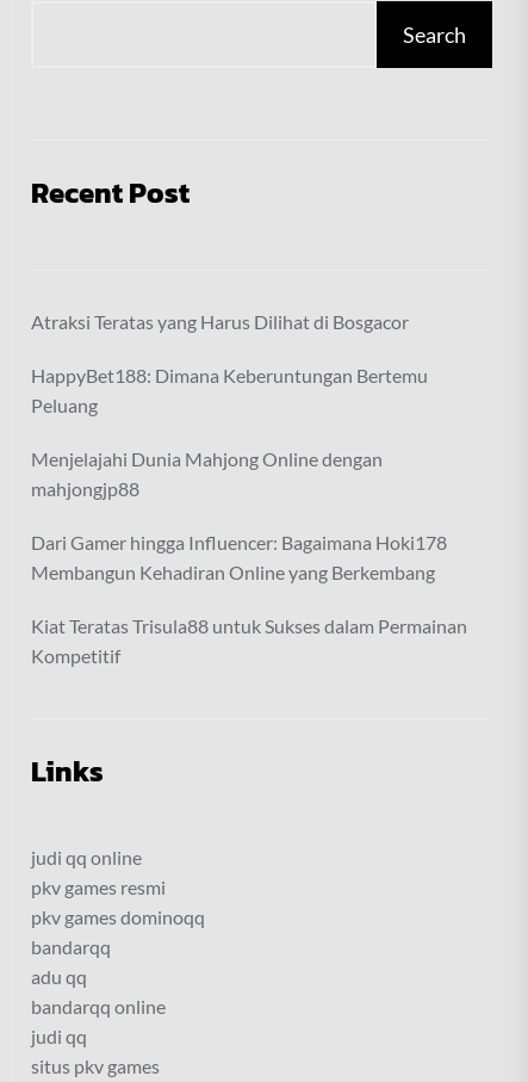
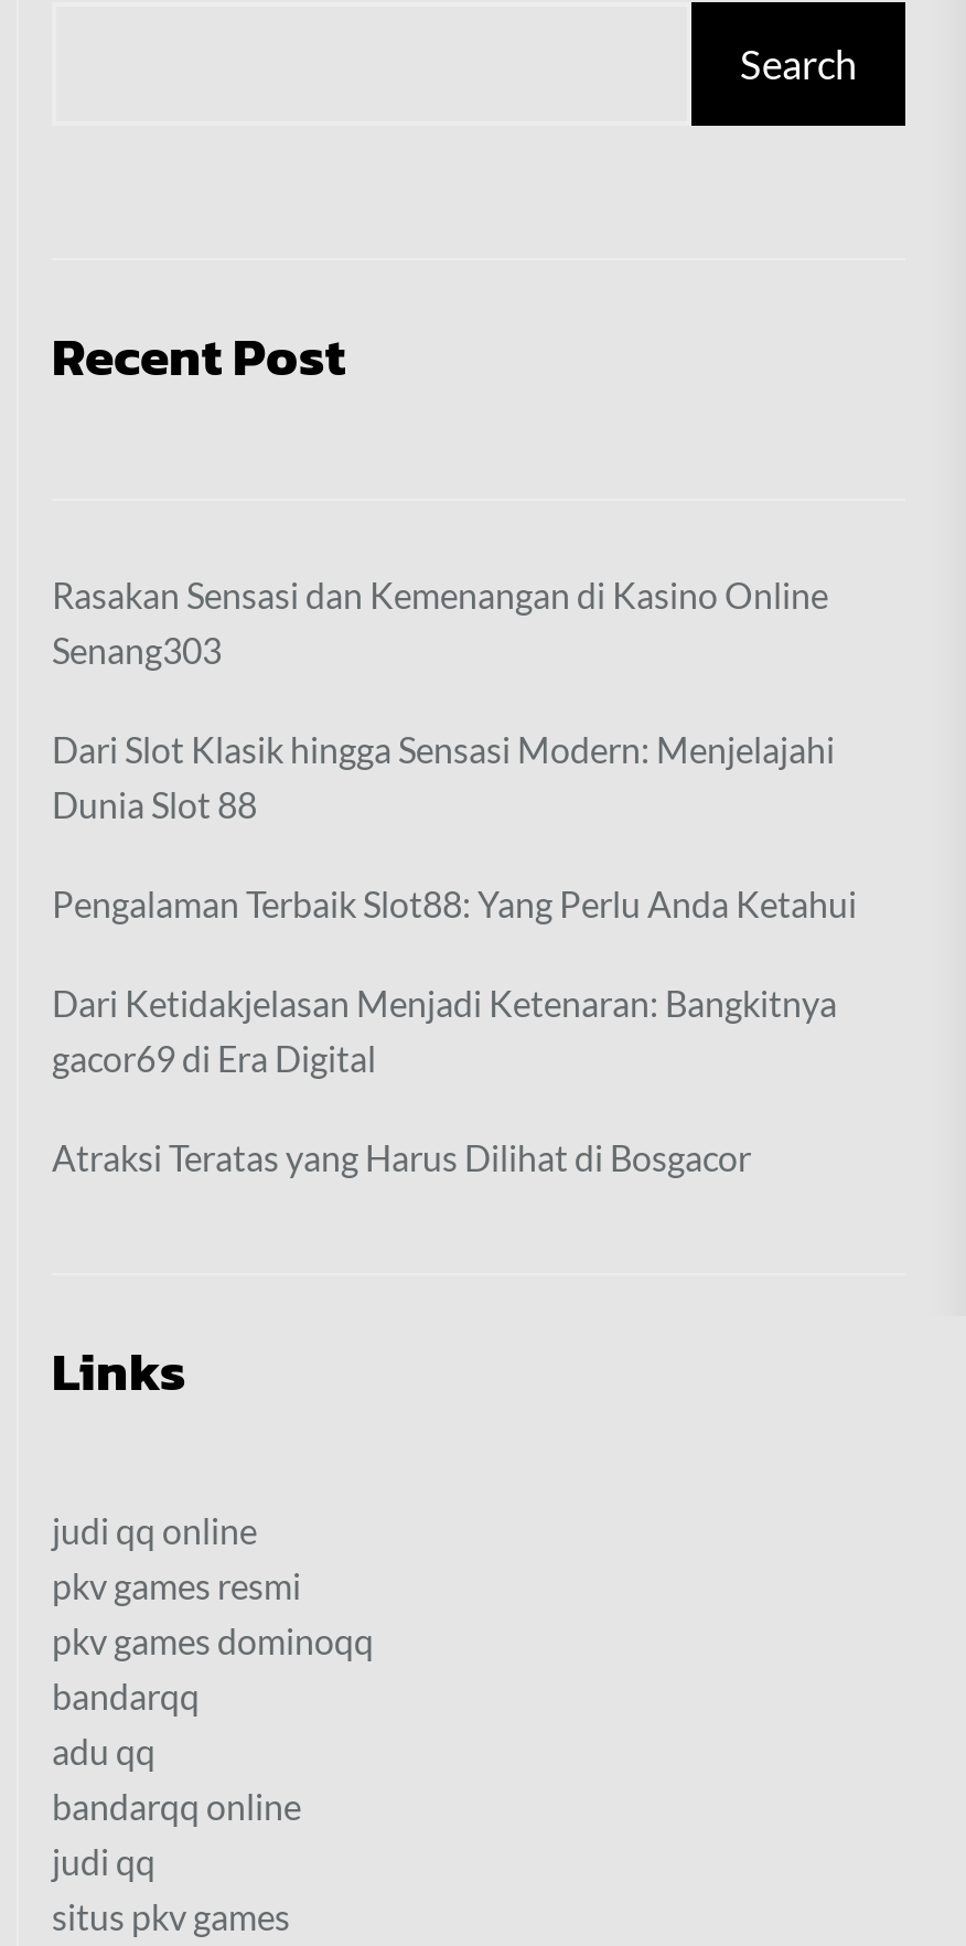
+ Rasakan Sensasi dan Kemenangan di Kasino Online
+ Senang303
+ Dari Slot Klasik hingga Sensasi Modern: Menjelajahi
+ Dunia Slot 88
+ Pengalaman Terbaik Slot88: Yang Perlu Anda Ketahui
+ Dari Ketidakjelasan Menjadi Ketenaran: Bangkitnya
+ gacor69 di Era Digital

moved down: Atraksi Teratas yang Harus Dilihat di Bosgacor

- HappyBet188: Dimana Keberuntungan Bertemu
- Peluang
- Menjelajahi Dunia Mahjong Online dengan
- mahjongjp88
- Dari Gamer hingga Influencer: Bagaimana Hoki178
- Membangun Kehadiran Online yang Berkembang
- Kiat Teratas Trisula88 untuk Sukses dalam Permainan
- Kompetitif
